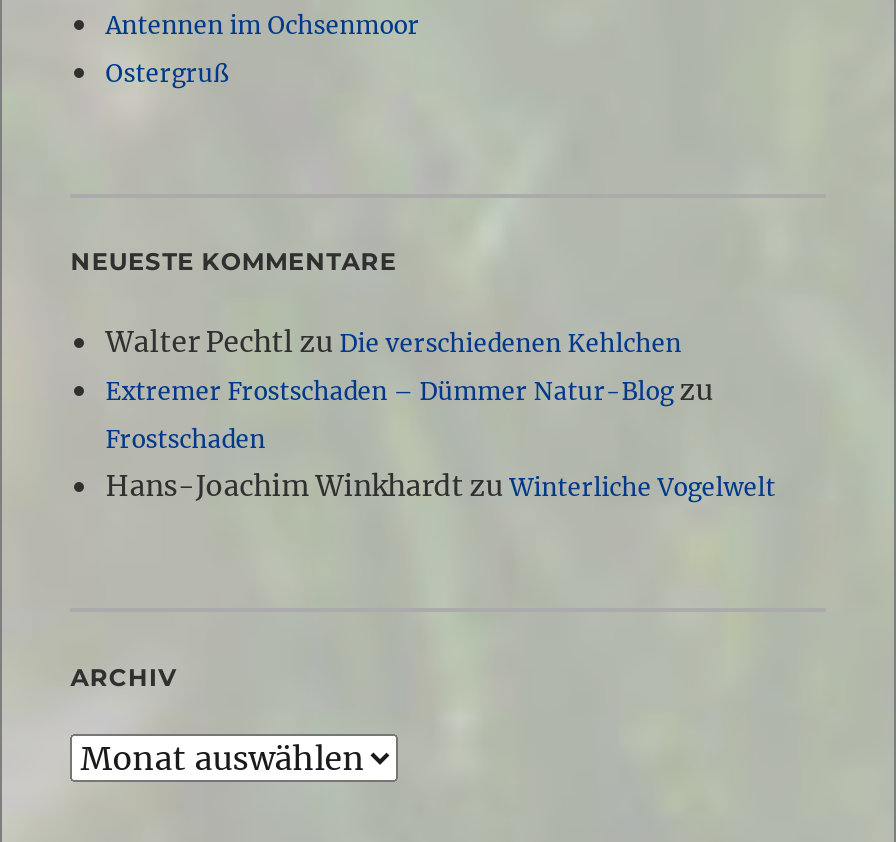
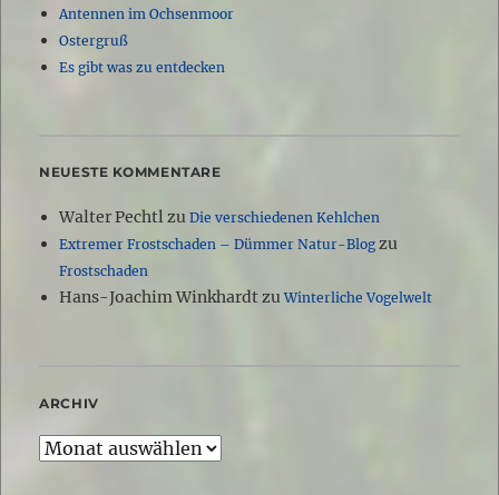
+ Es gibt was zu entdecken
